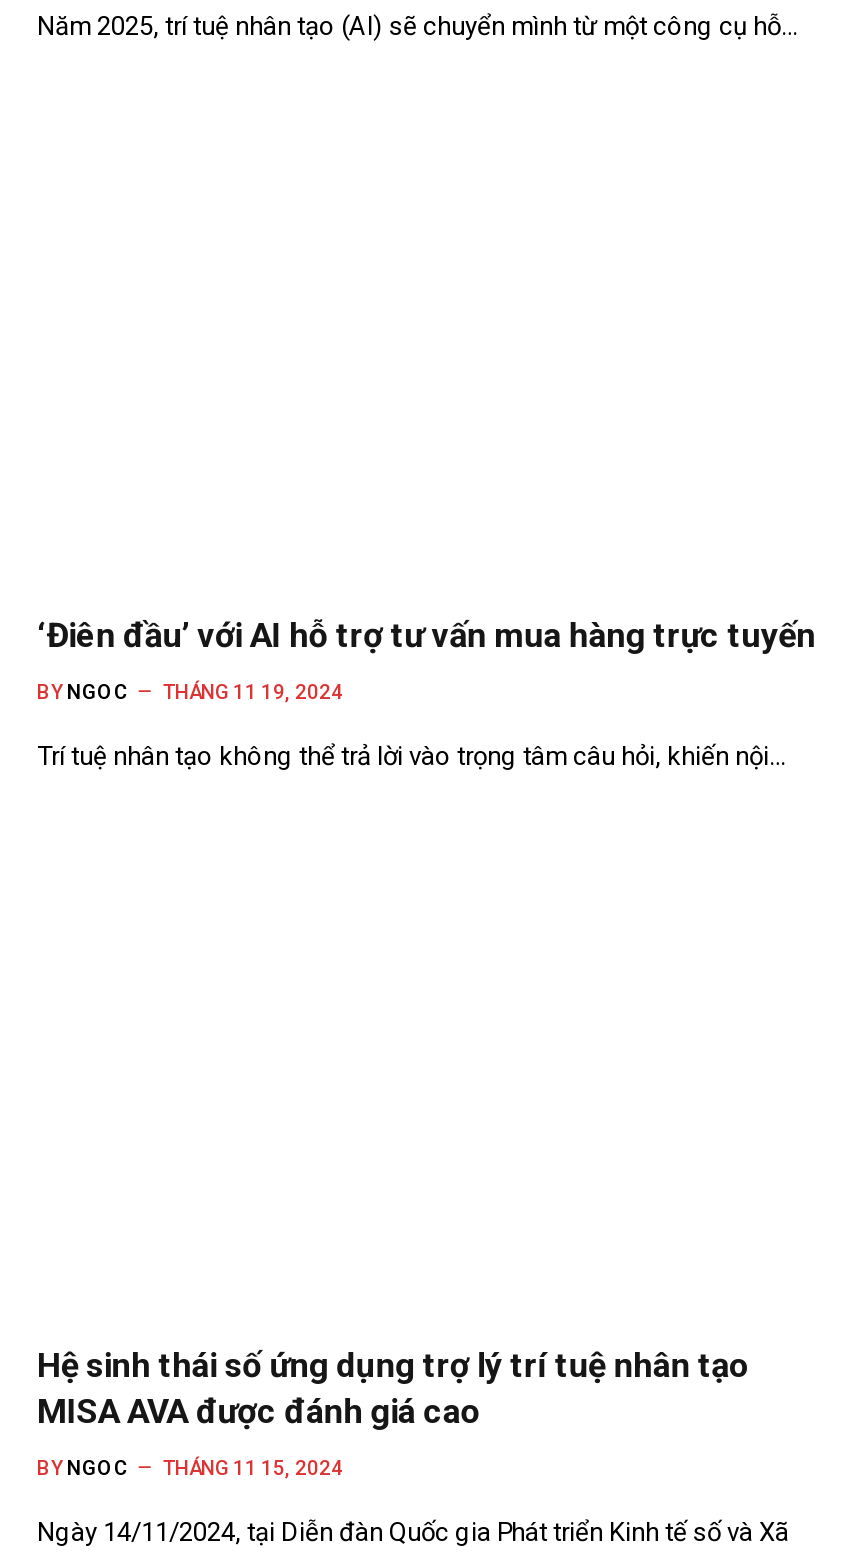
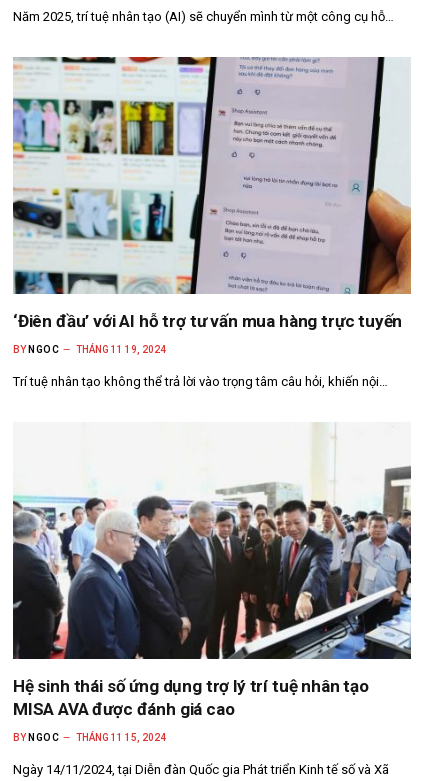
+ [image]

+ [image]
